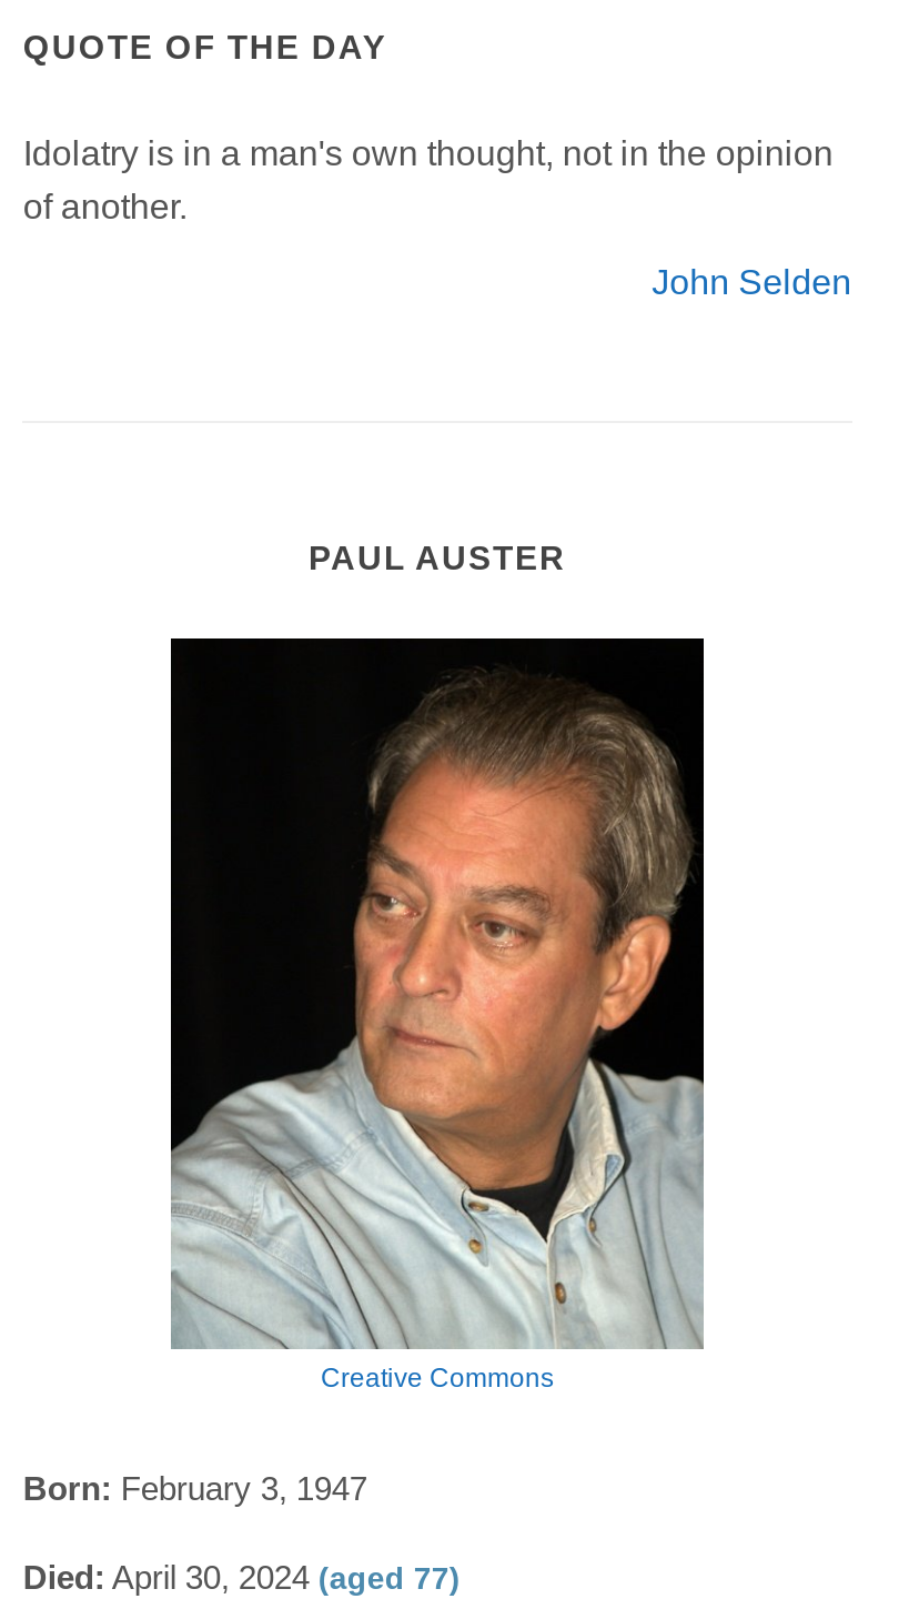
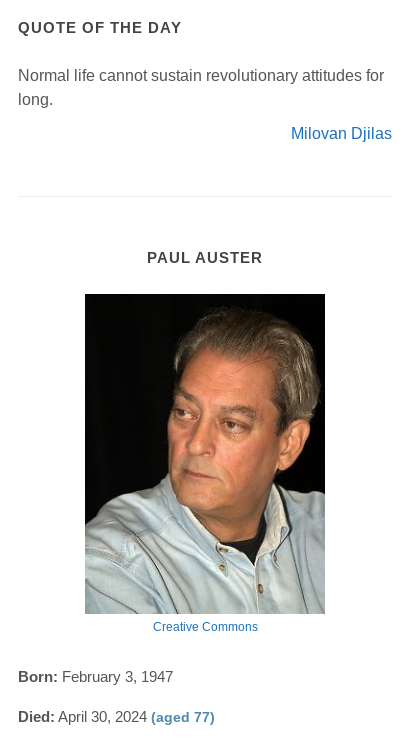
- Idolatry is in a man's own thought, not in the opinion
- of another.
+ Normal life cannot sustain revolutionary attitudes for
+ long.

- John Selden
+ Milovan Djilas
